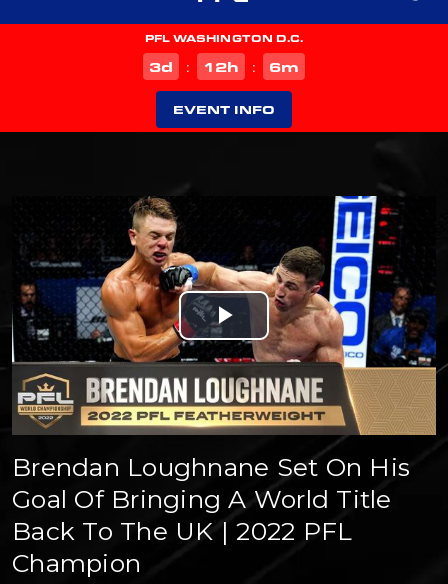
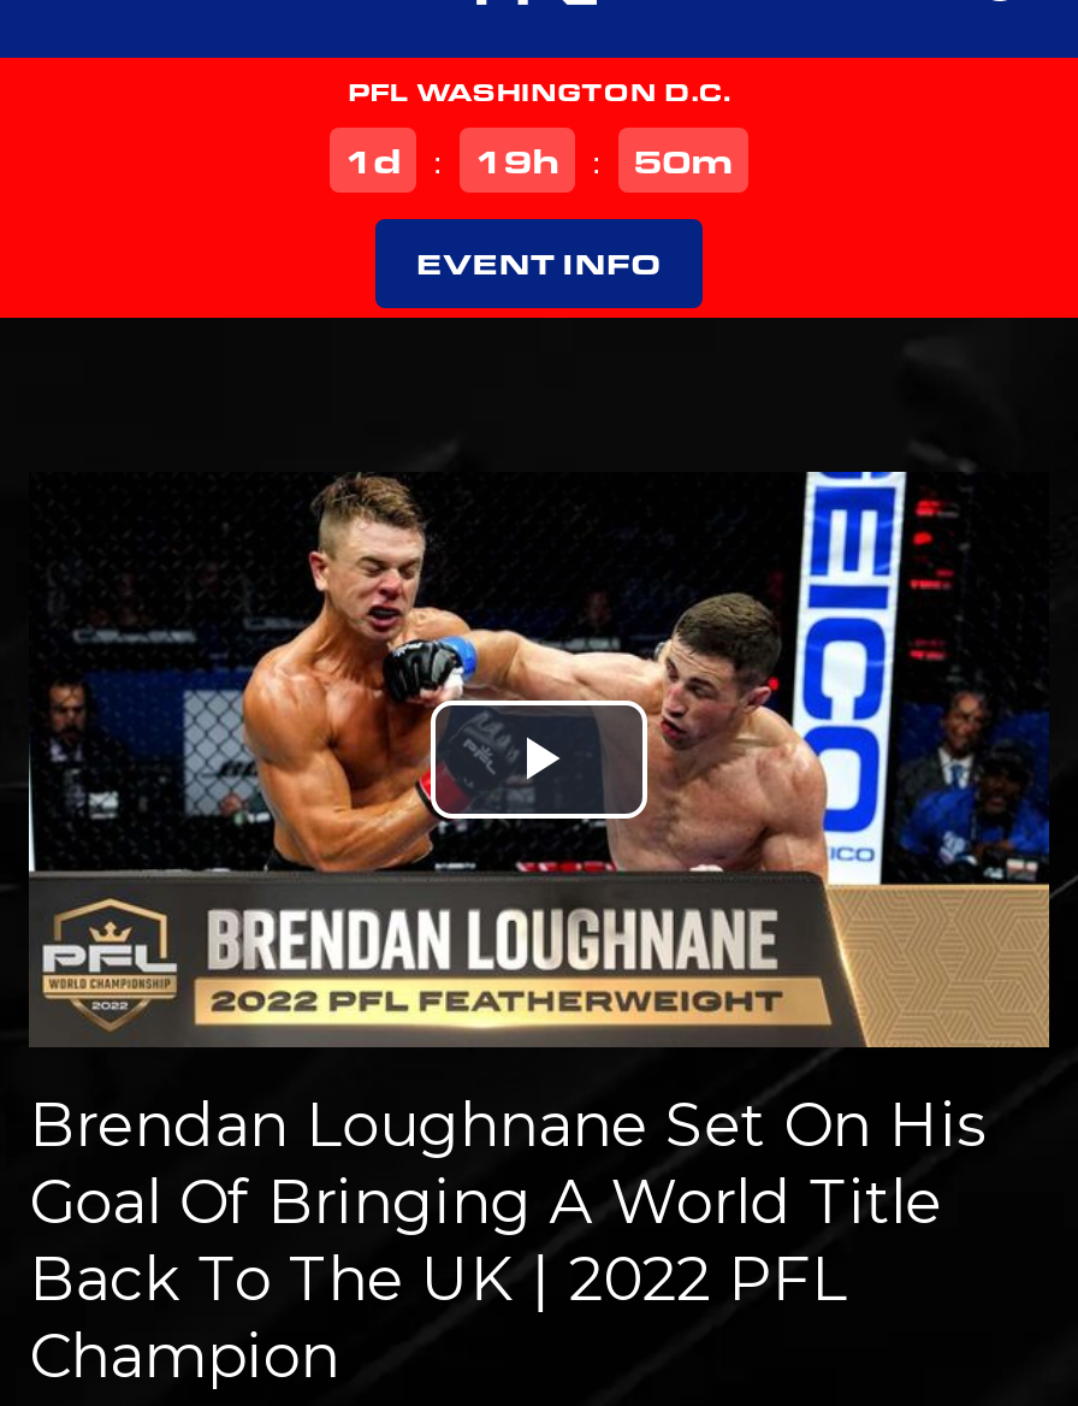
- 3 d
+ 1 d

- 12h
+ 19h

- 6m
+ 50m
